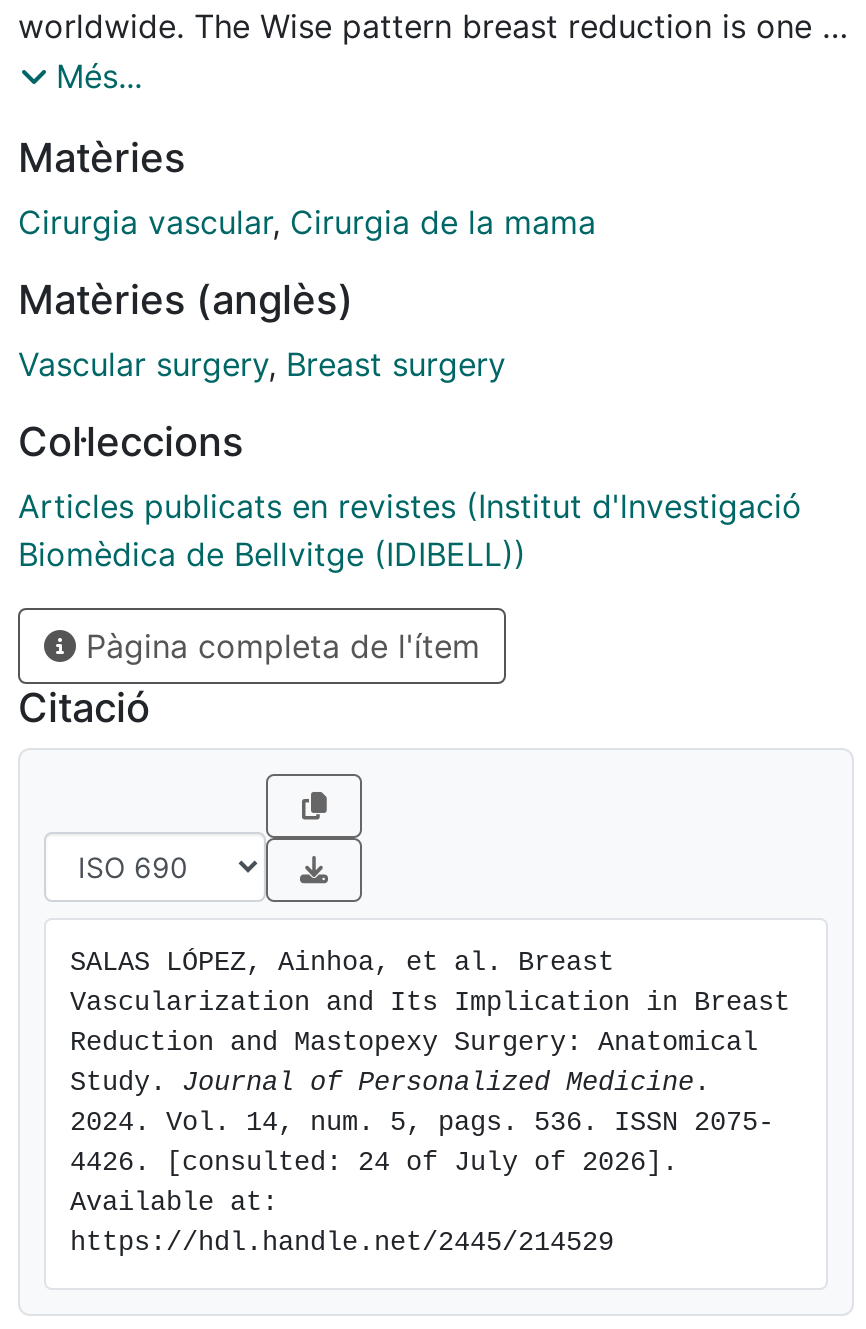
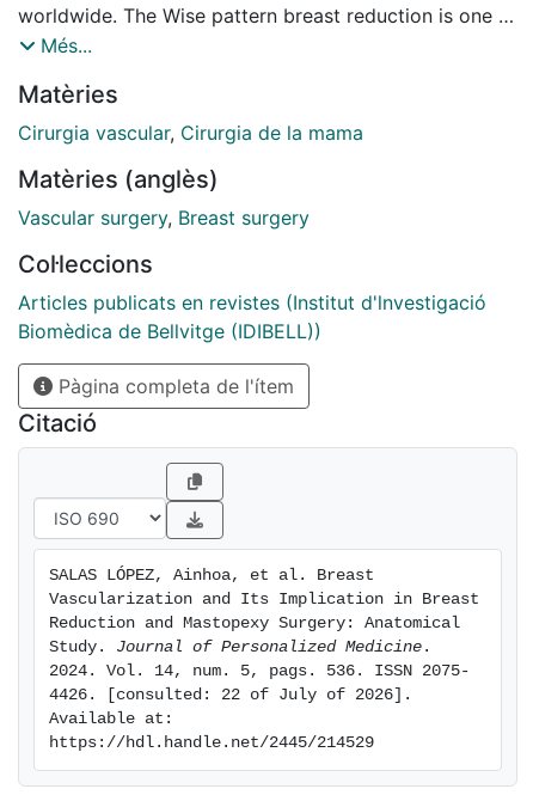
- 4426. [consulted: 24 of July of 2026].
+ 4426. [consulted: 22 of July of 2026].
